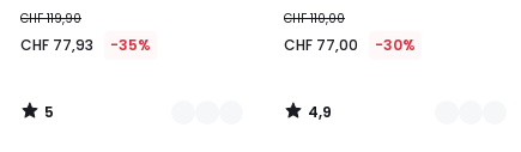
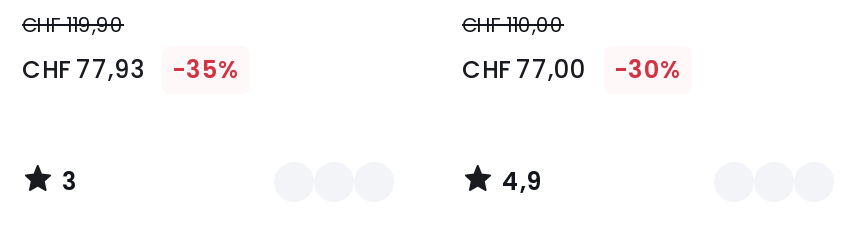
- 5
+ 3
